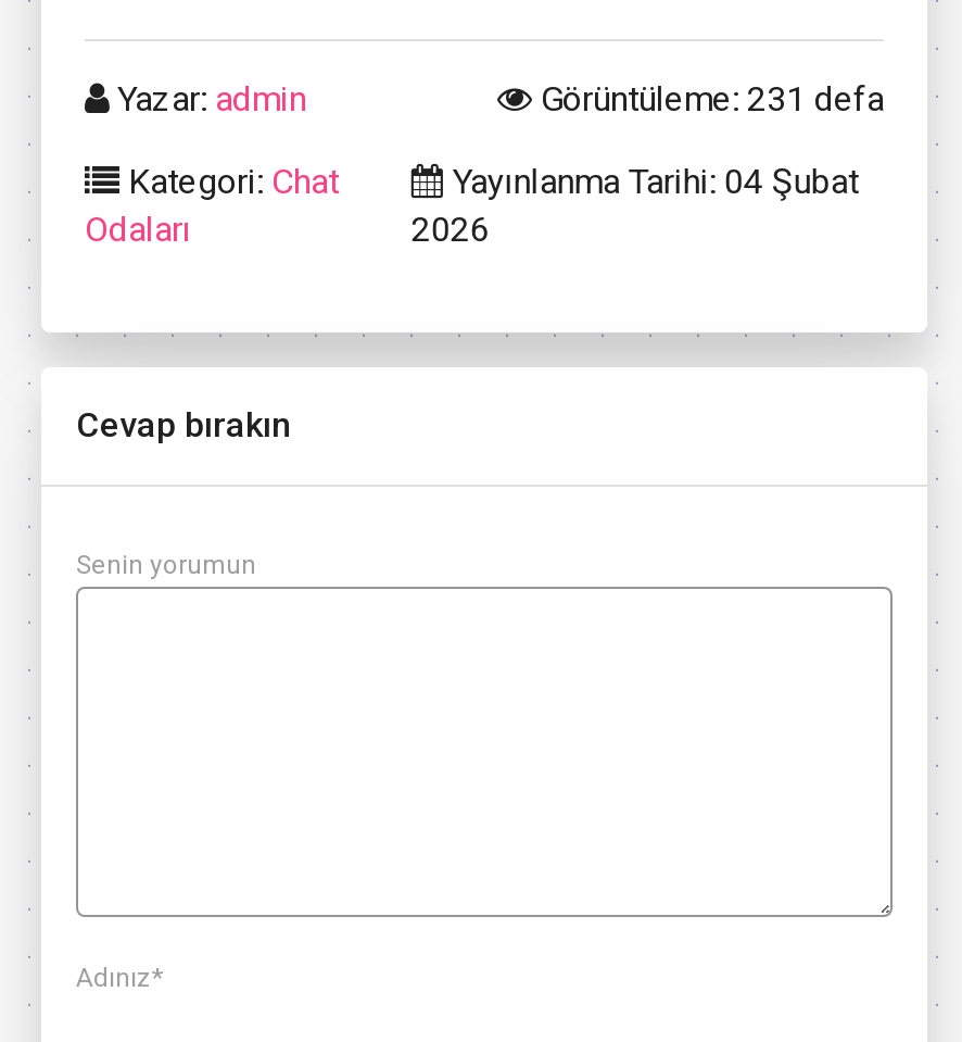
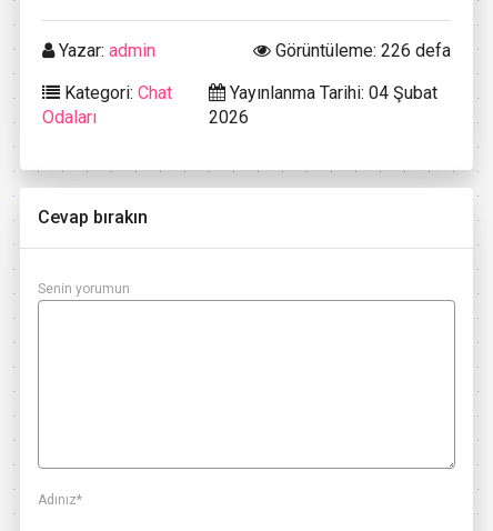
- Görüntüleme: 231 defa
+ Görüntüleme: 226 defa
